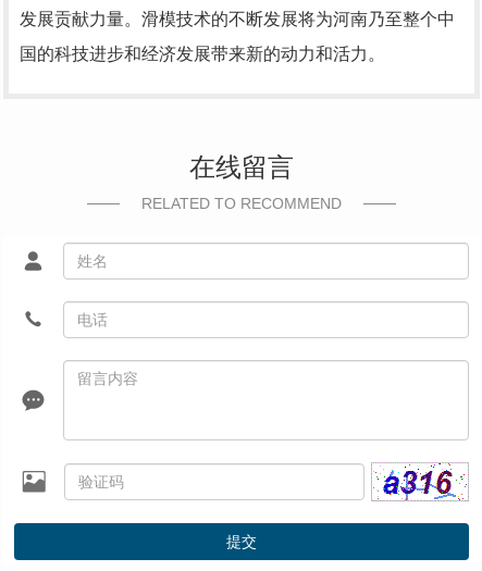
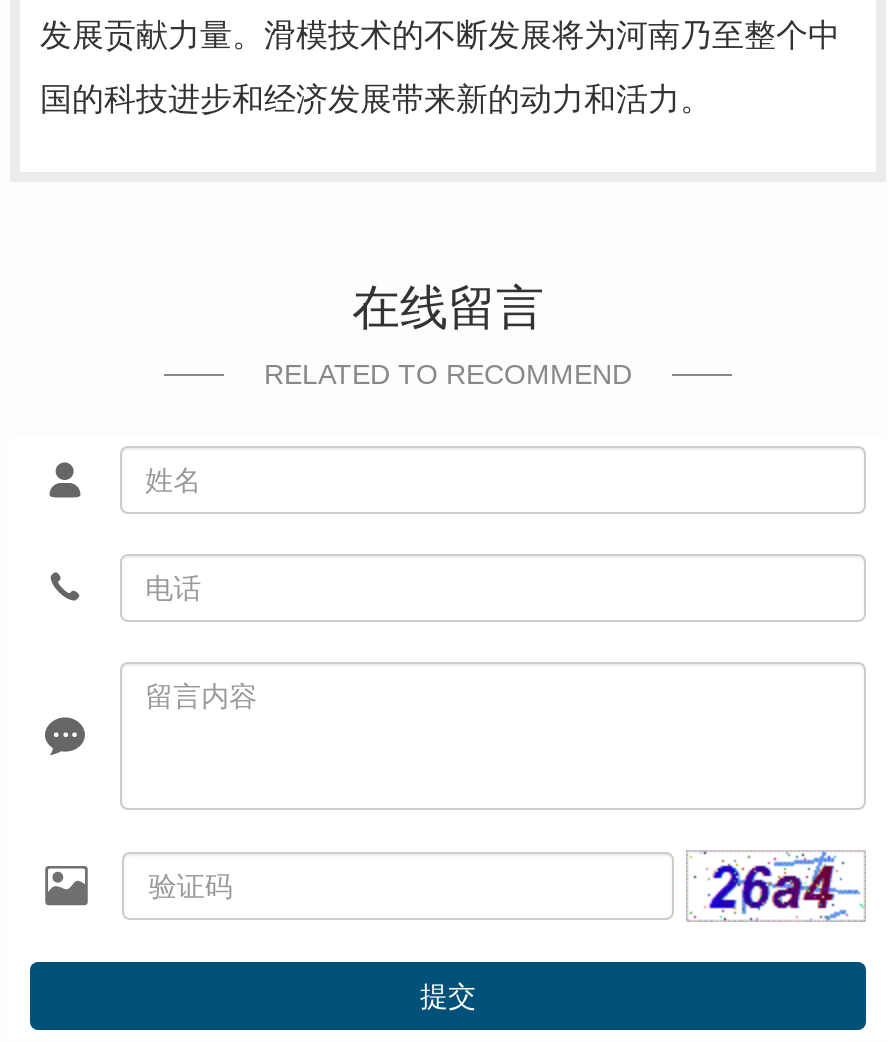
- [image]
+ [image]
